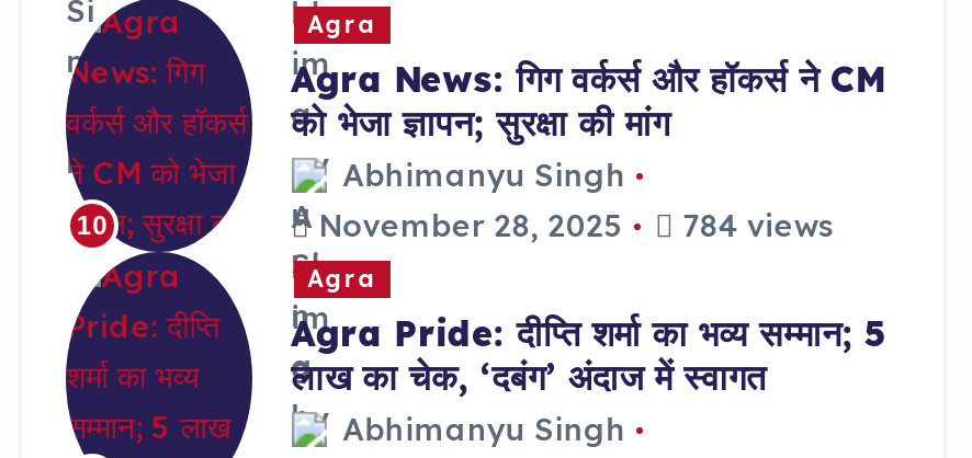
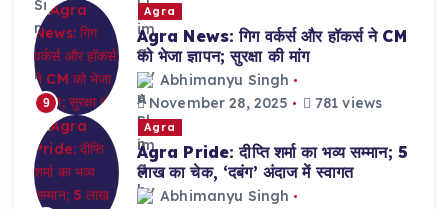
- 10
+ 9

- November 28, 2025 784 views
+ November 28, 2025 781 views
